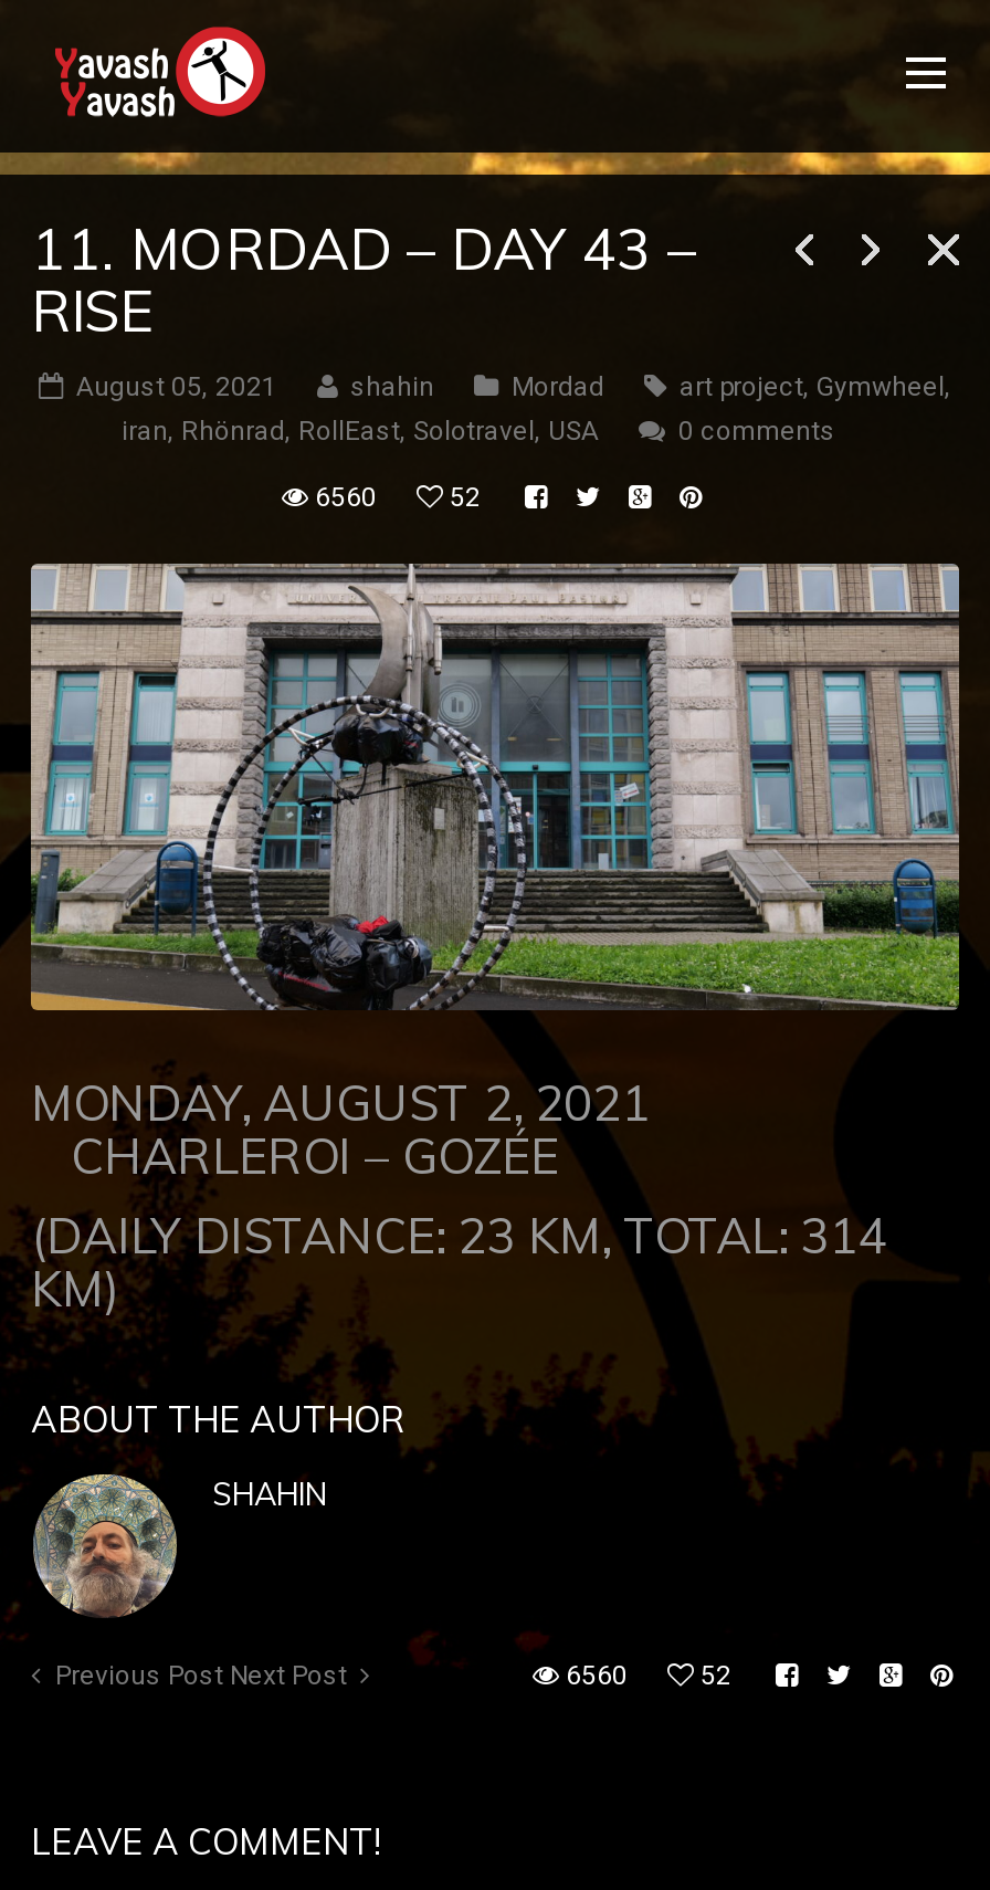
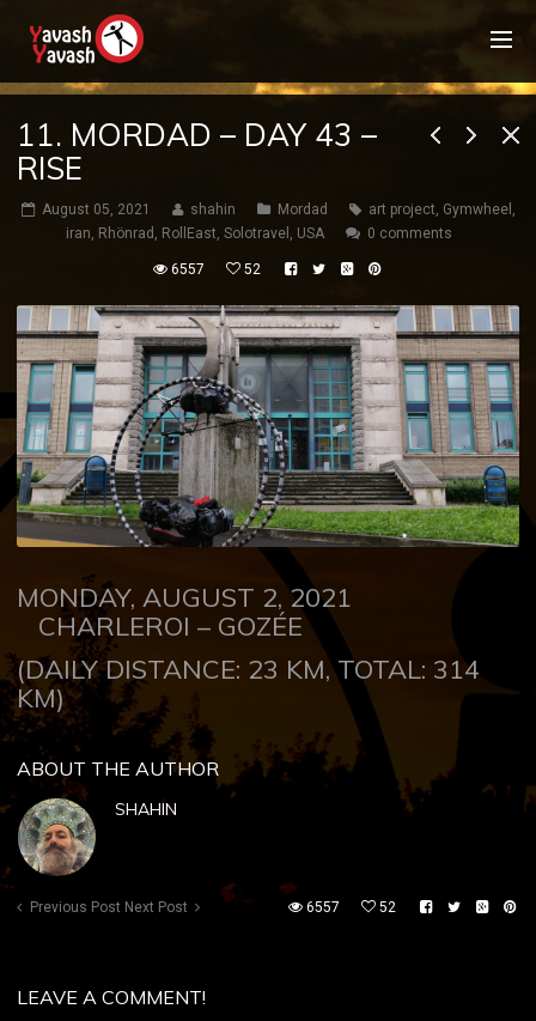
- 6560
+ 6557

- 6560
+ 6557
